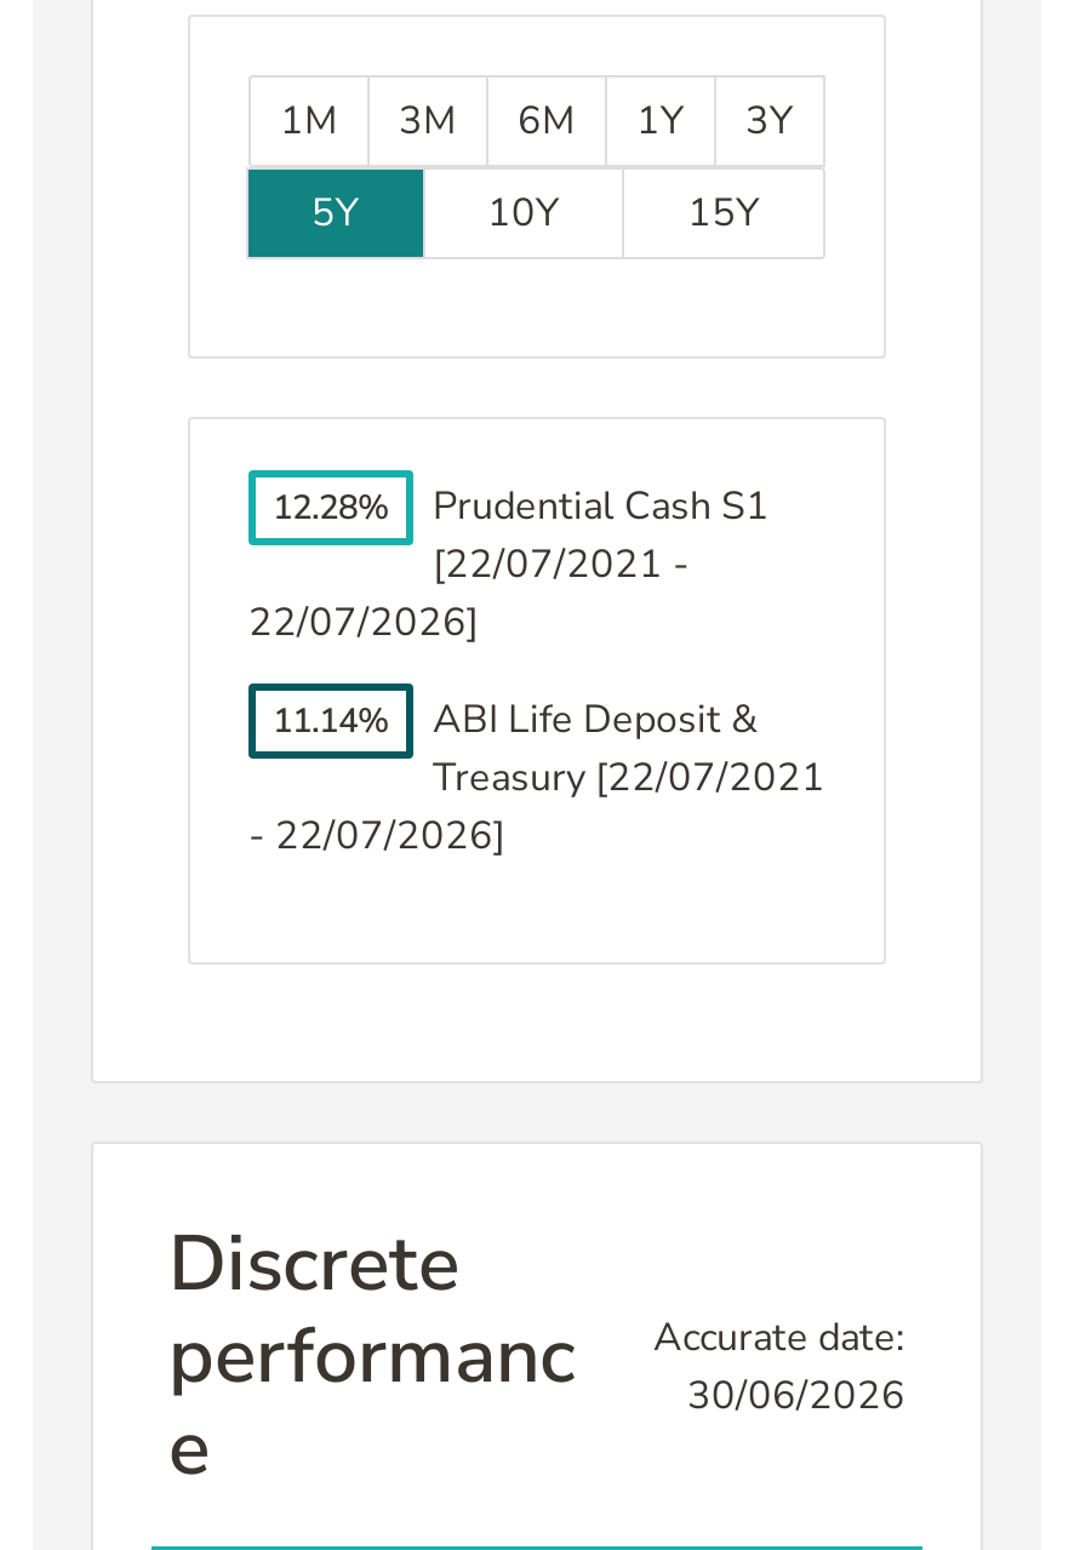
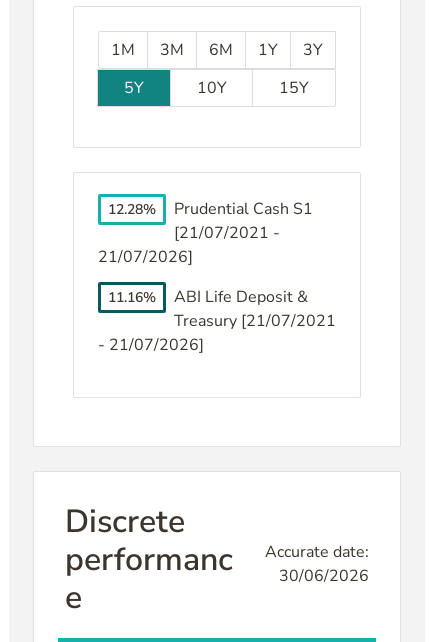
- [22/07/2021 -
+ [21/07/2021 -

- 22/07/2026]
+ 21/07/2026]

- 11.14% ABI Life Deposit &
+ 11.16% ABI Life Deposit &

- Treasury [22/07/2021
+ Treasury [21/07/2021

- - 22/07/2026]
+ - 21/07/2026]
